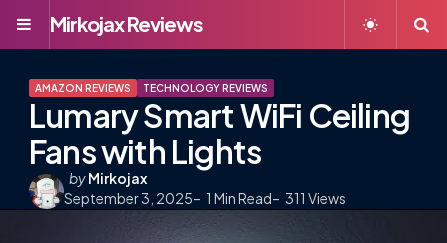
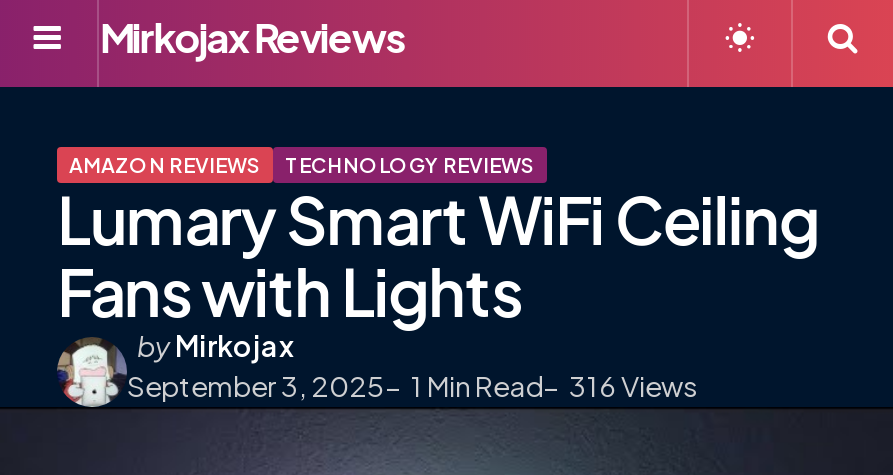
- 311 Views
+ 316 Views
